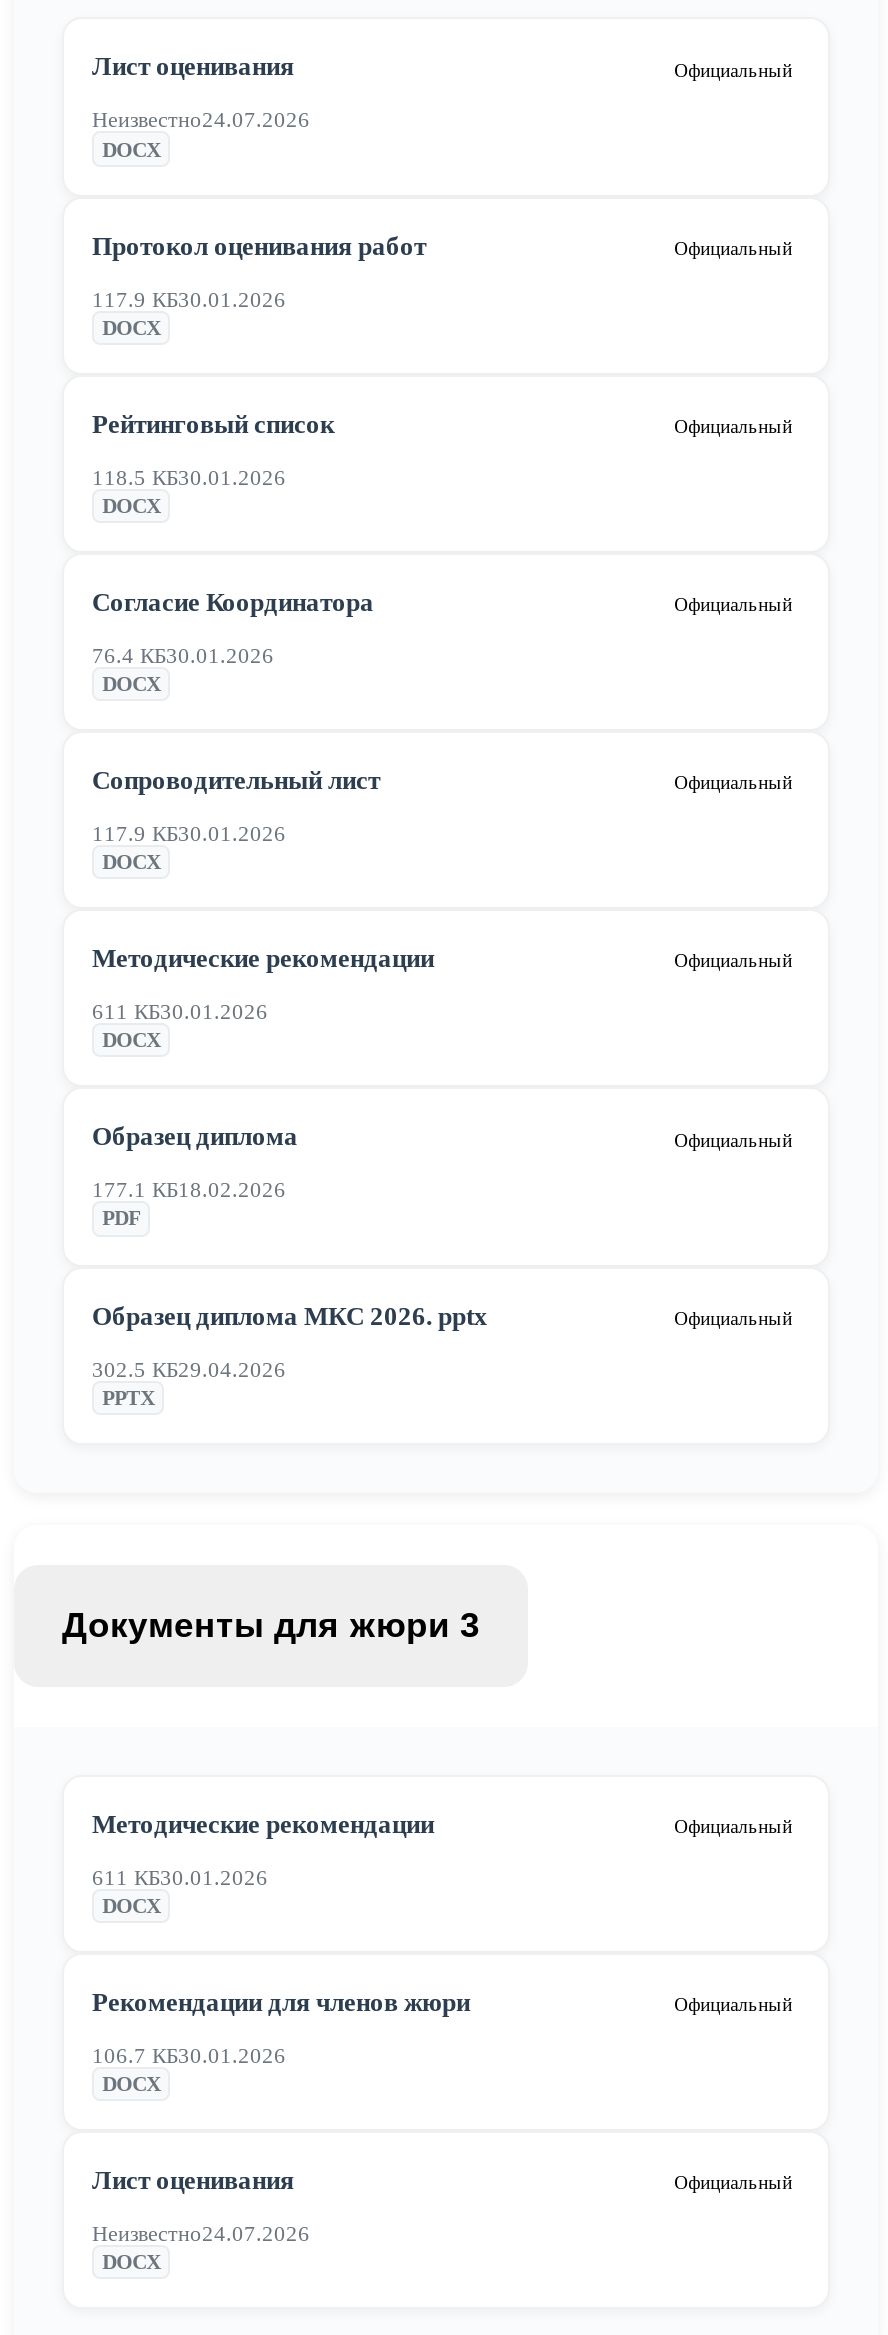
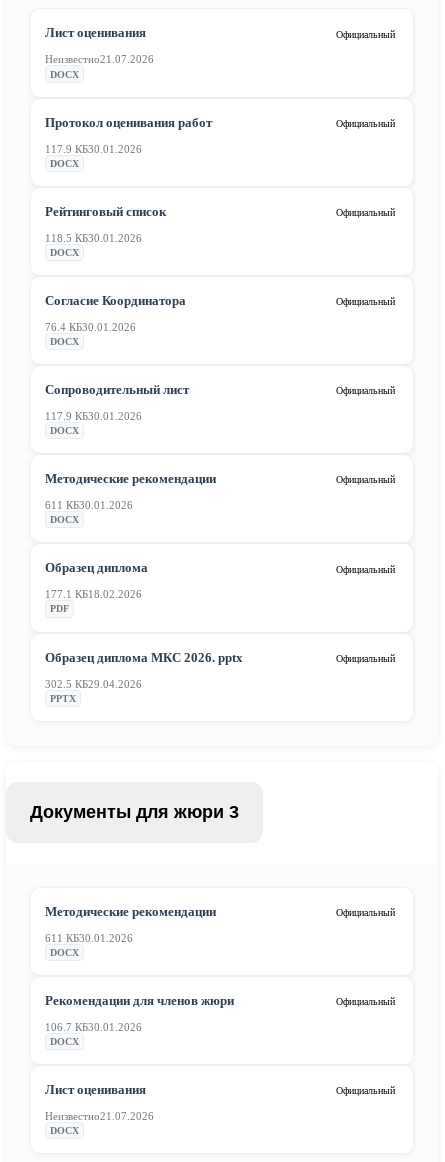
- Неизвестно24.07.2026
+ Неизвестно21.07.2026

- Неизвестно24.07.2026
+ Неизвестно21.07.2026
